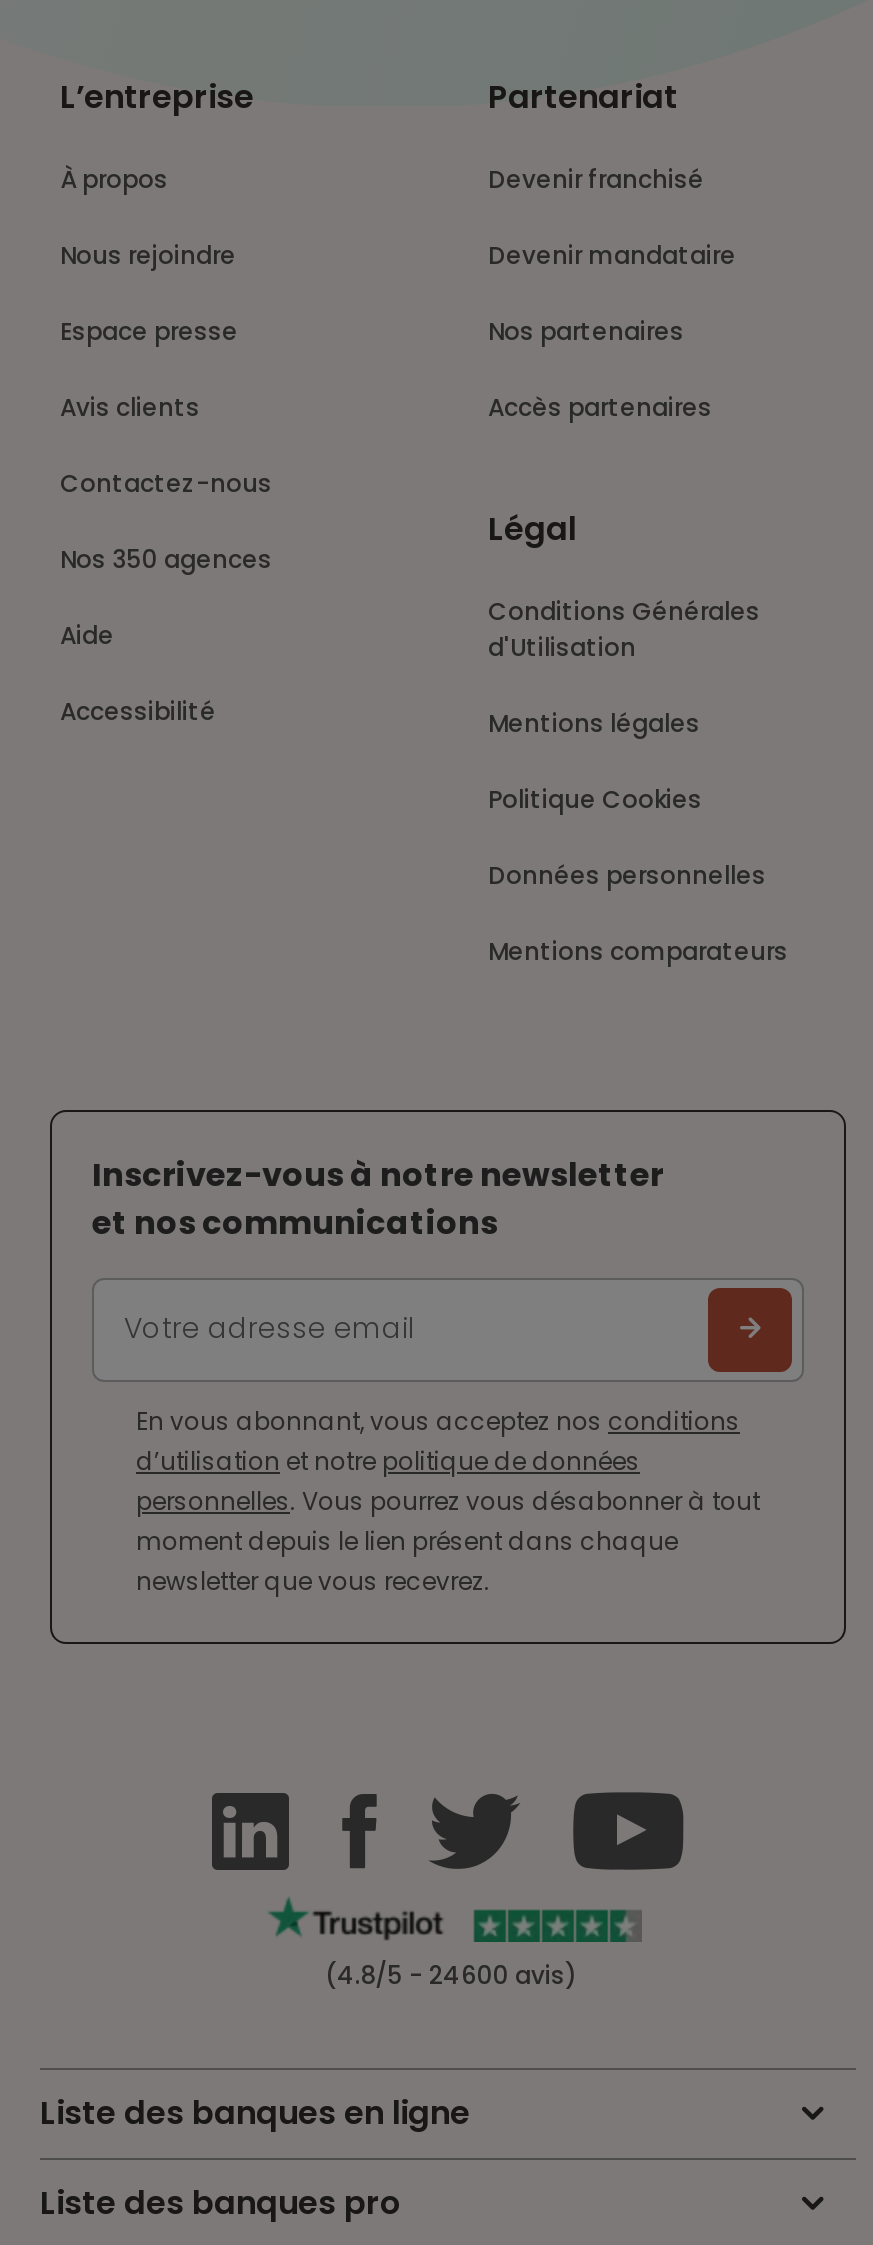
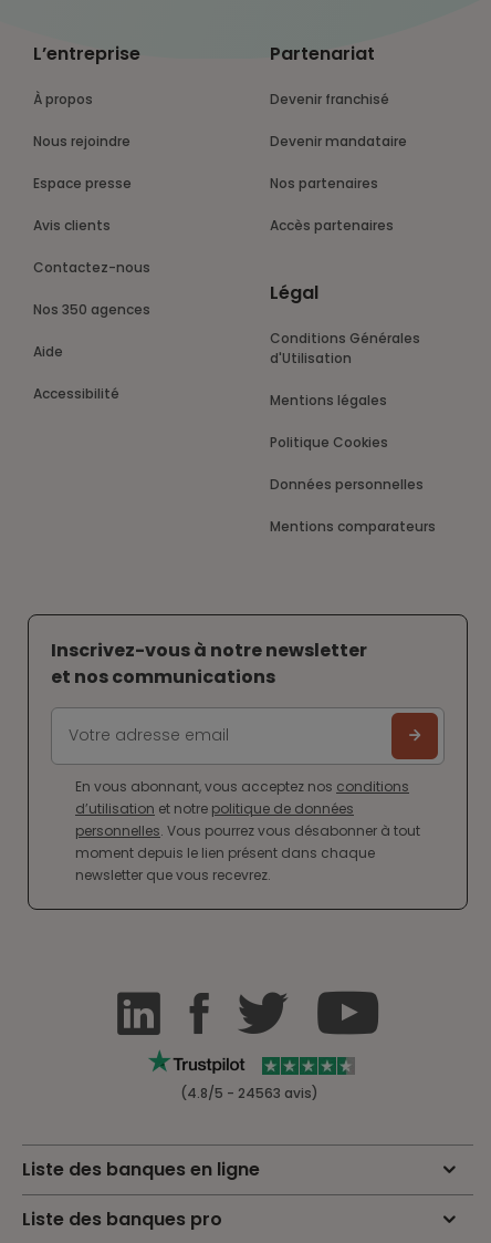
- (4.8/5 - 24600 avis)
+ (4.8/5 - 24563 avis)
